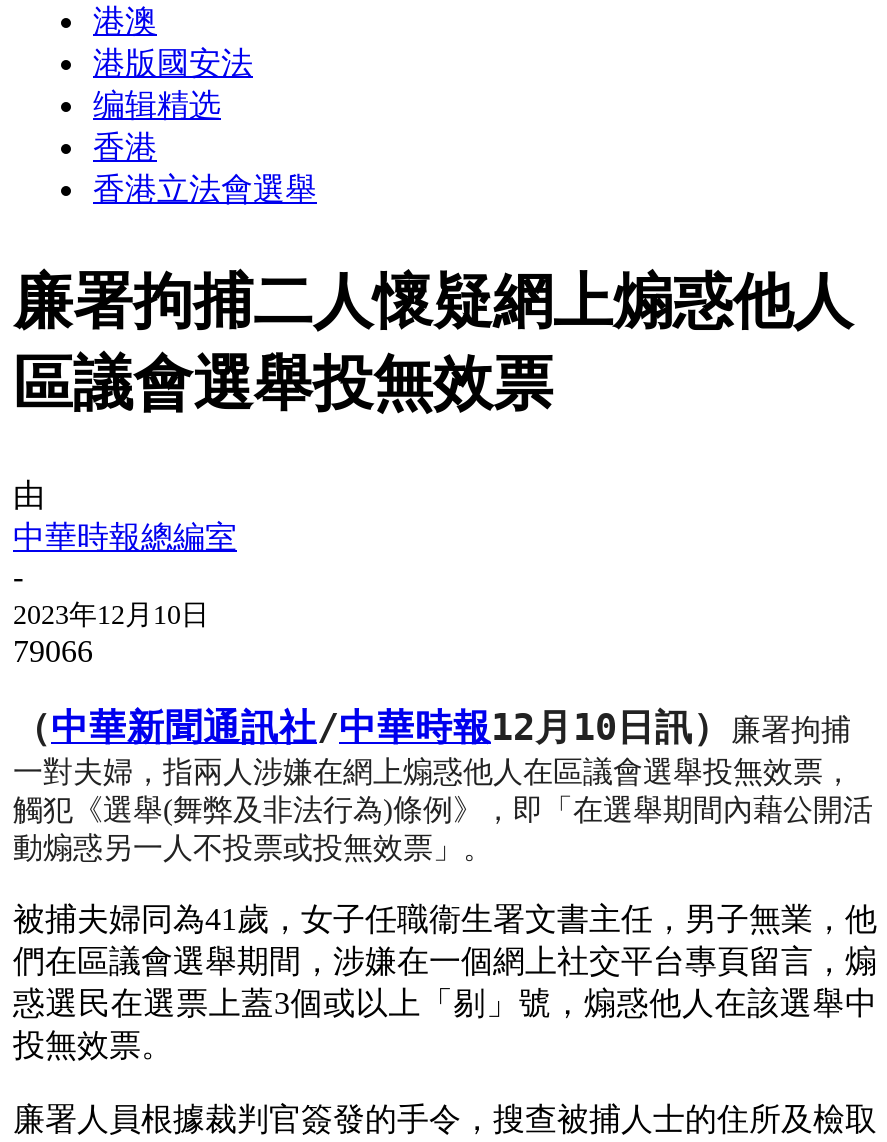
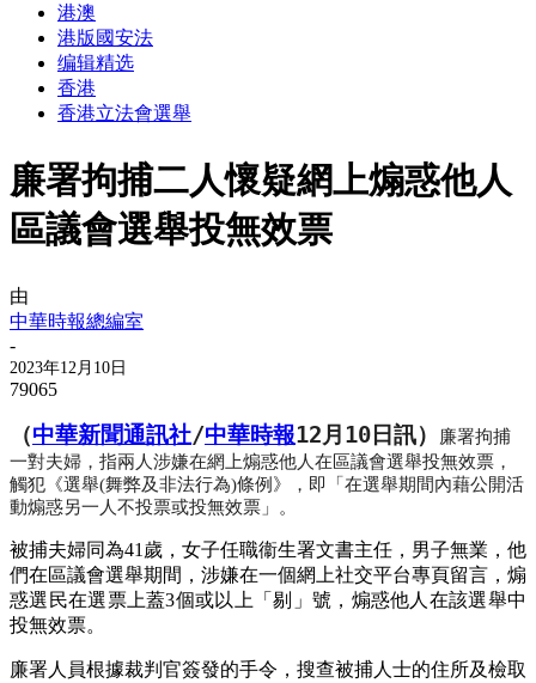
- 79066
+ 79065
